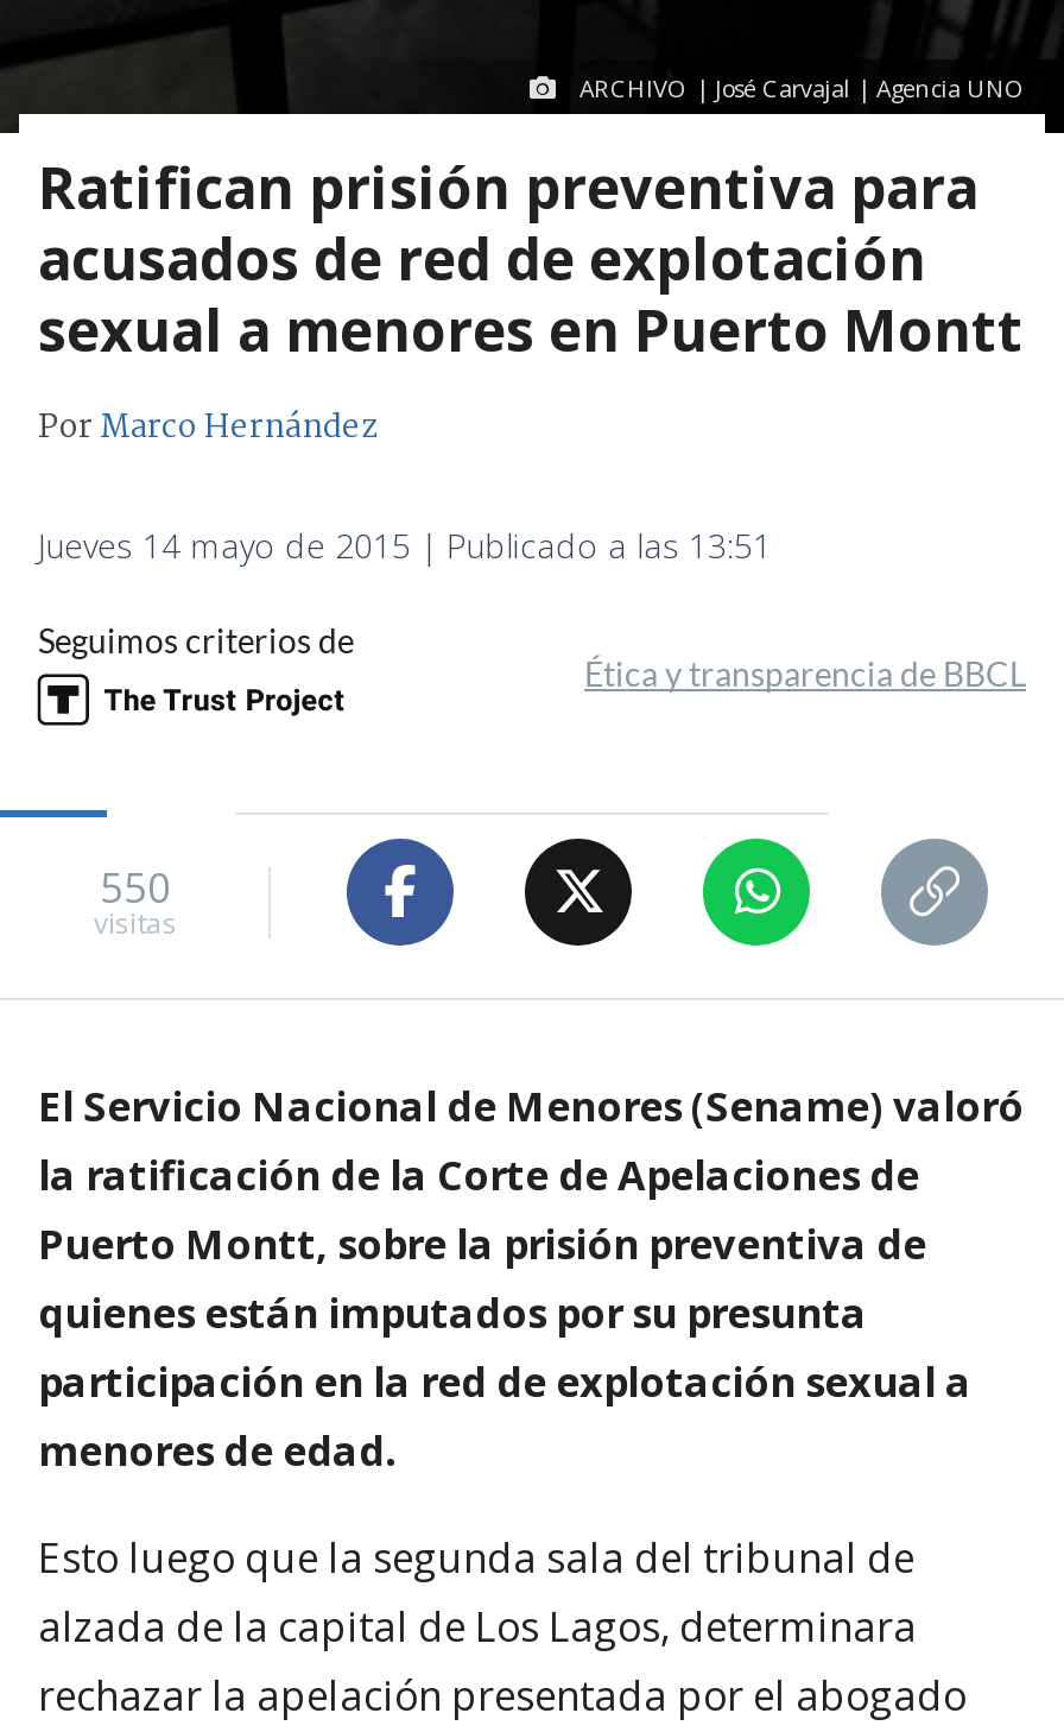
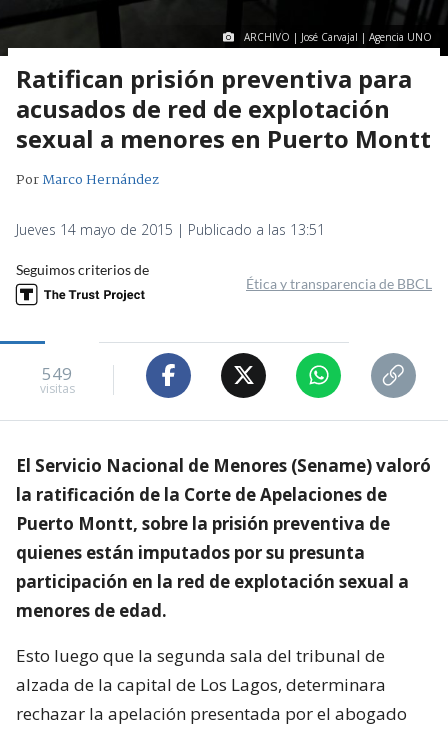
- 550
+ 549
